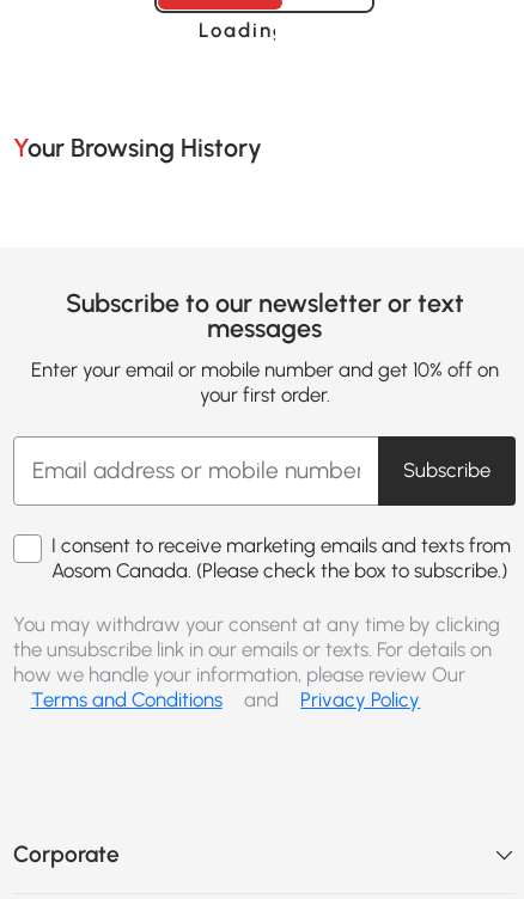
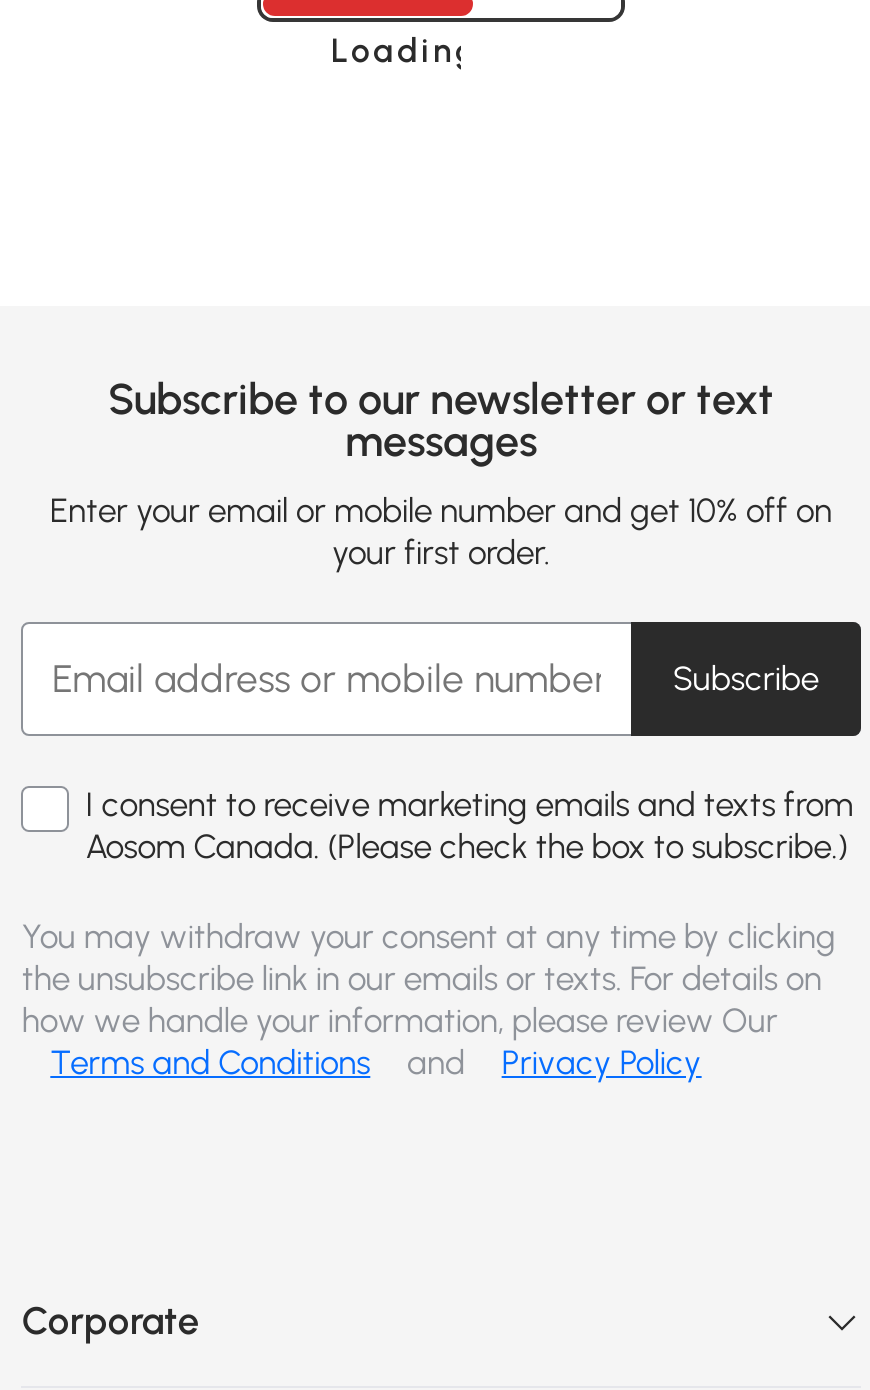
- Your Browsing History
